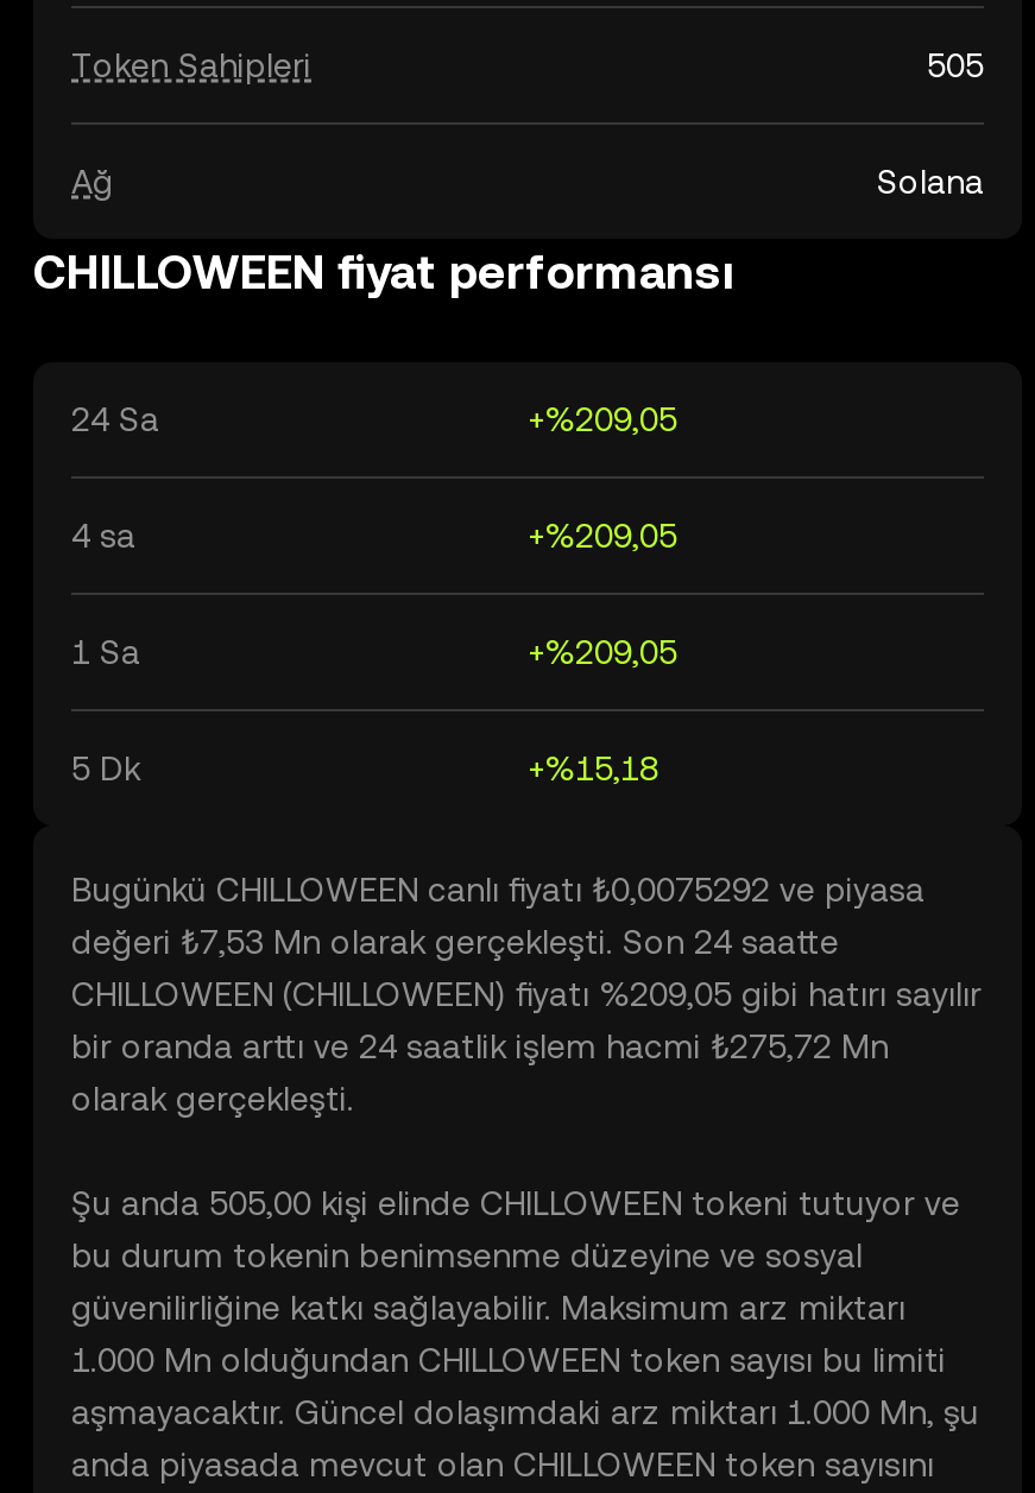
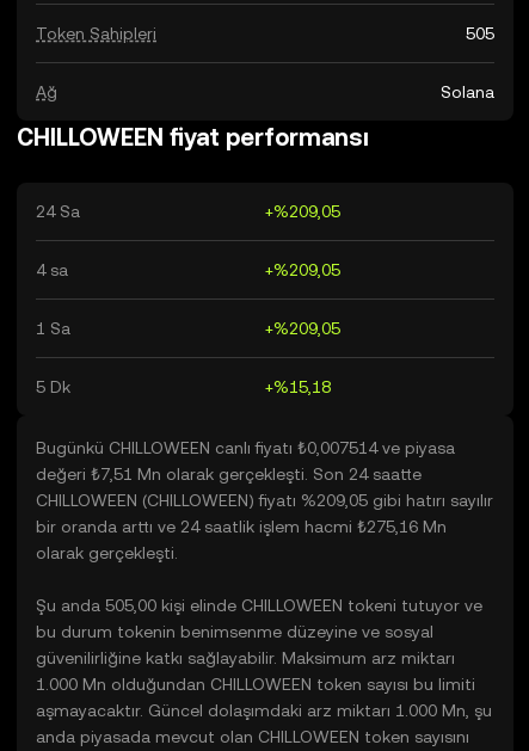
- Bugünkü CHILLOWEEN canlı fiyatı ₺0,0075292 ve piyasa
+ Bugünkü CHILLOWEEN canlı fiyatı ₺0,007514 ve piyasa

- değeri ₺7,53 Mn olarak gerçekleşti. Son 24 saatte
+ değeri ₺7,51 Mn olarak gerçekleşti. Son 24 saatte

- bir oranda arttı ve 24 saatlik işlem hacmi ₺275,72 Mn
+ bir oranda arttı ve 24 saatlik işlem hacmi ₺275,16 Mn
